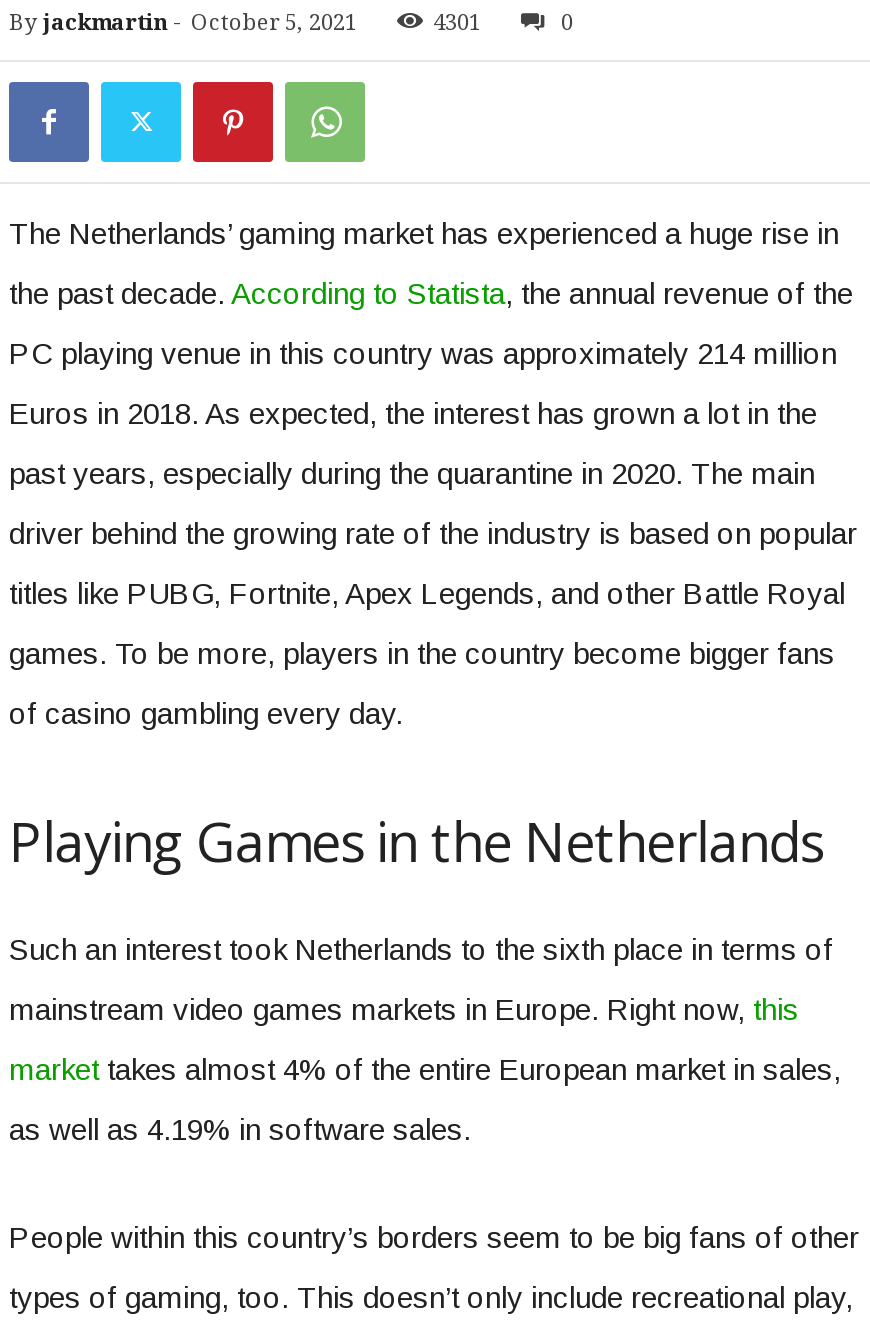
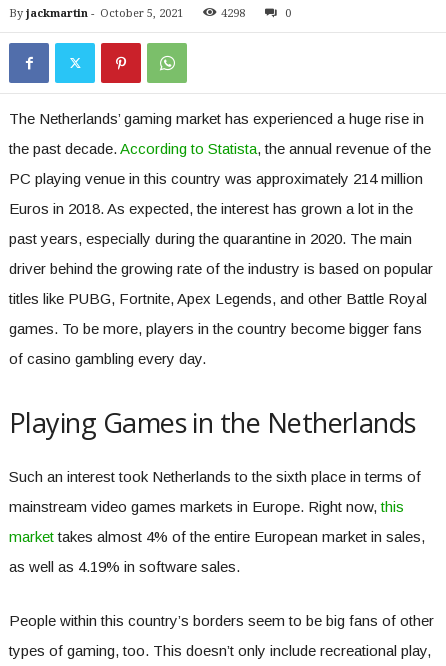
- 4301
+ 4298
